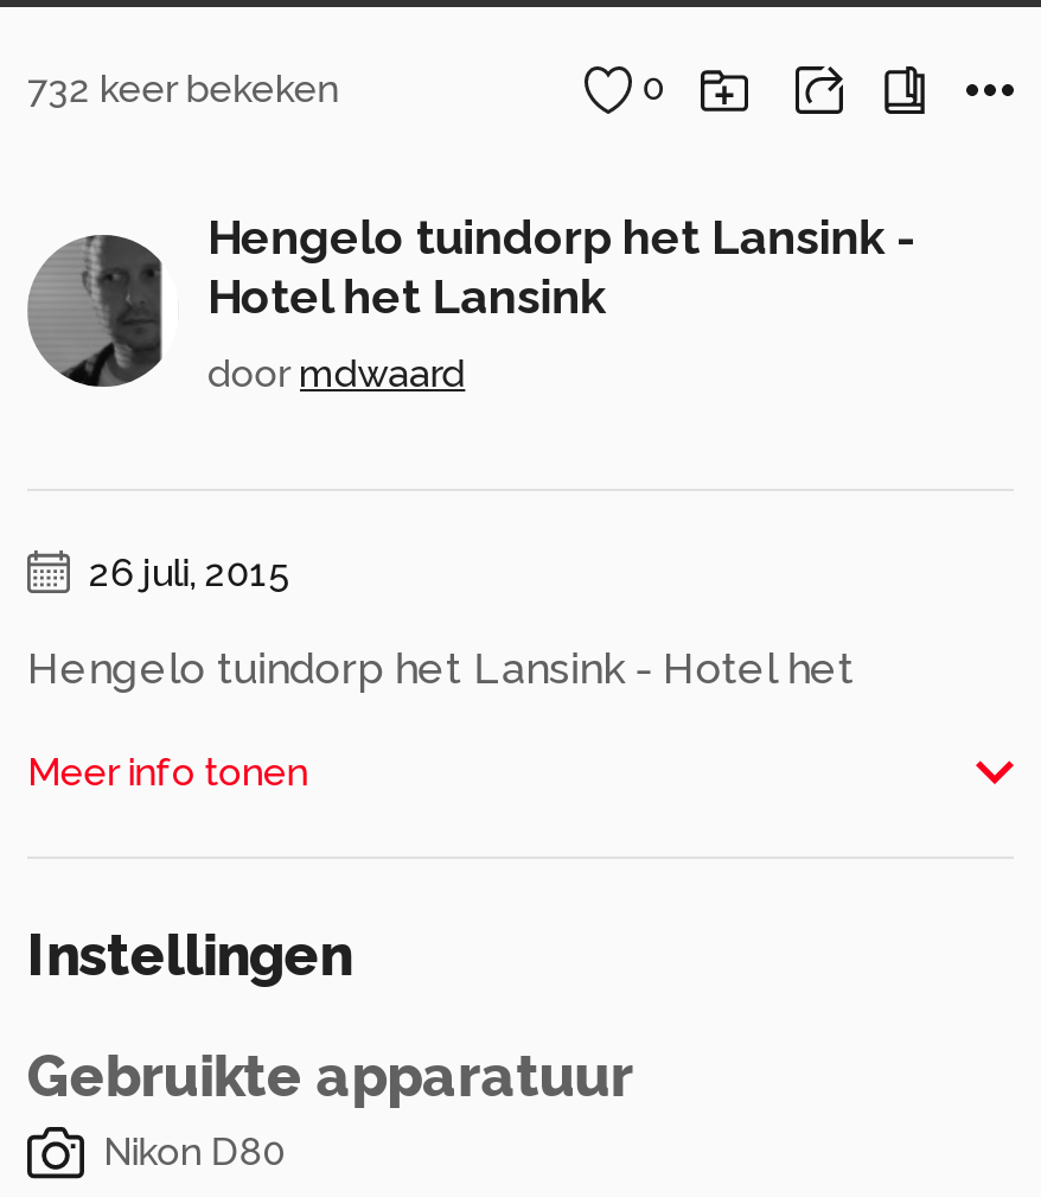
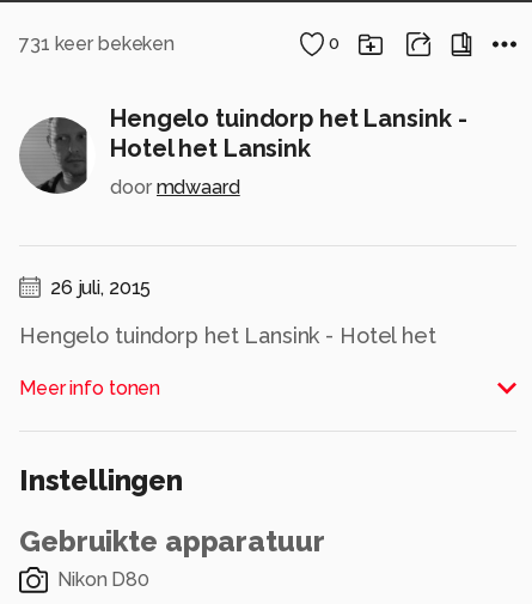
- 732 keer bekeken
+ 731 keer bekeken
